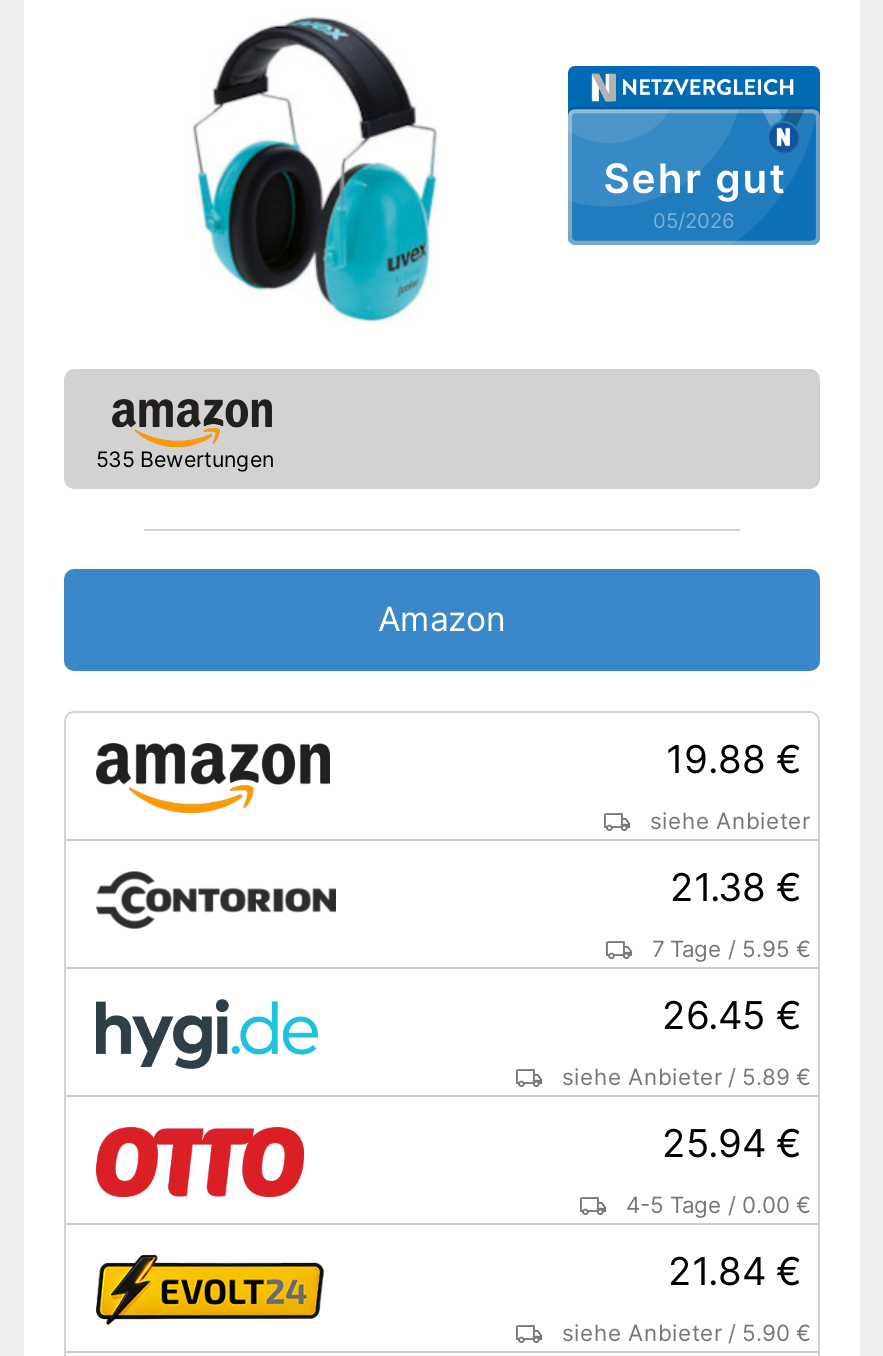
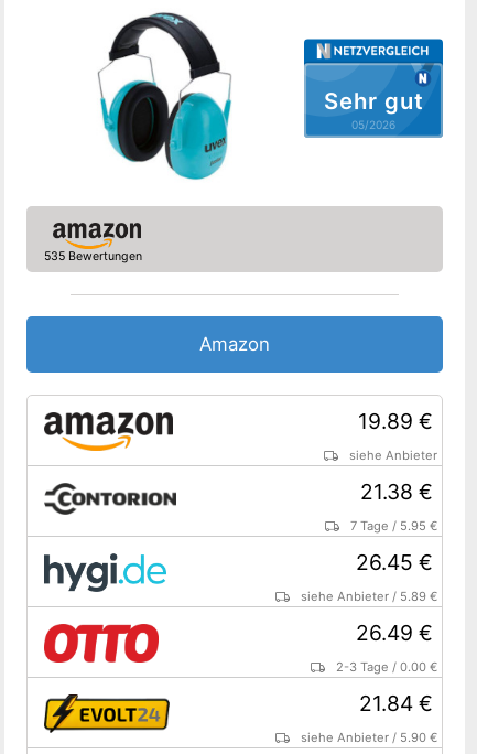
- 19.88 €
+ 19.89 €

- 25.94 €
+ 26.49 €

- 4-5 Tage / 0.00 €
+ 2-3 Tage / 0.00 €
